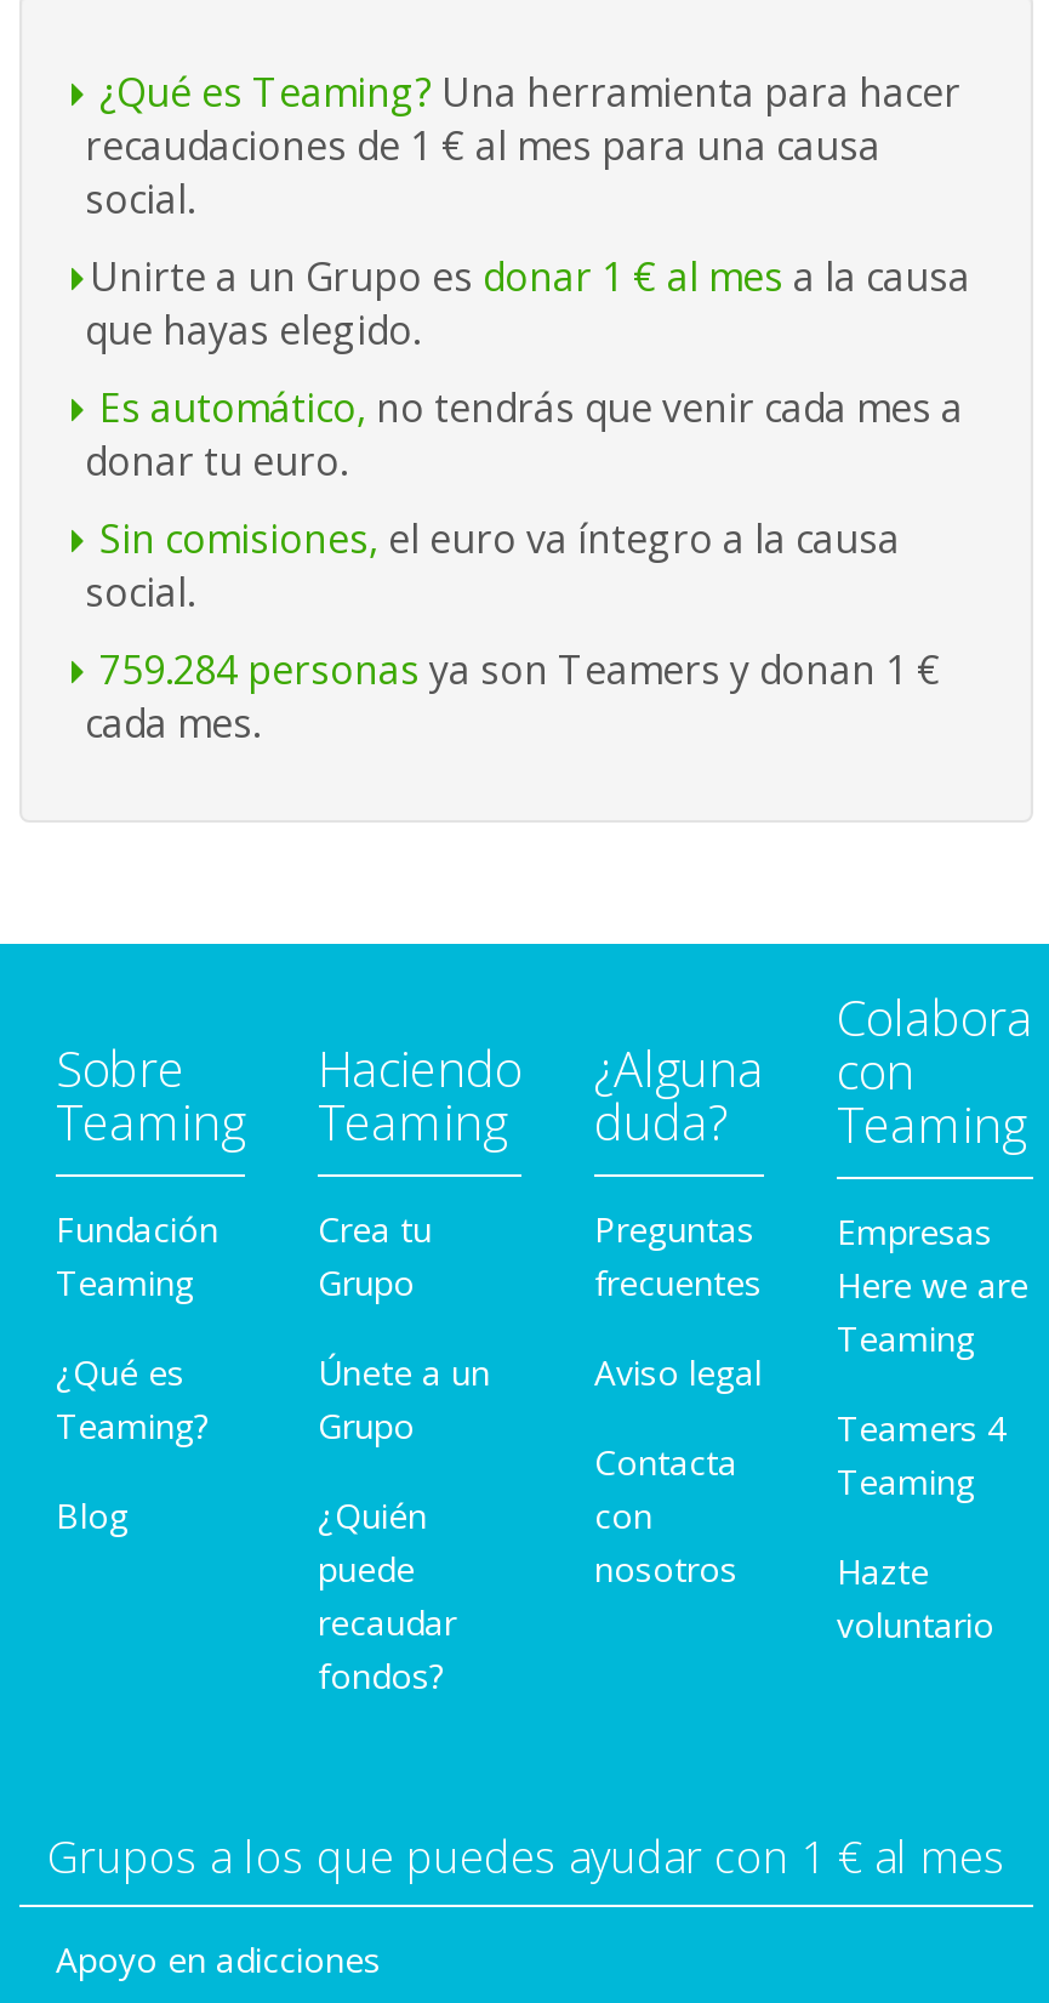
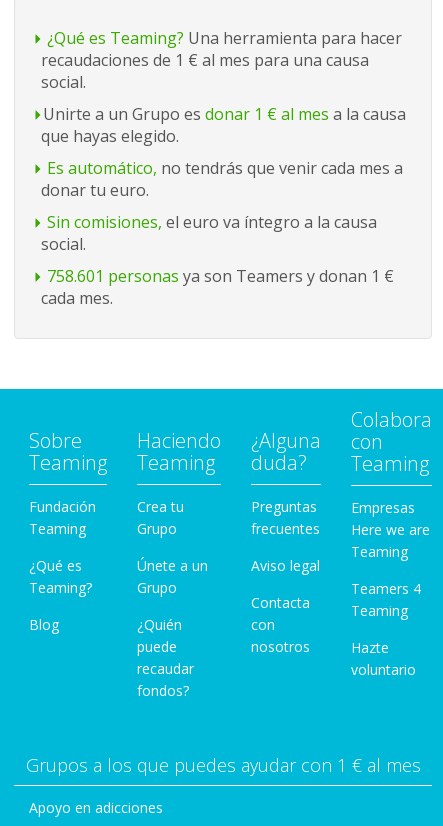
- 759.284 personas ya son Teamers y donan 1 €
+ 758.601 personas ya son Teamers y donan 1 €
